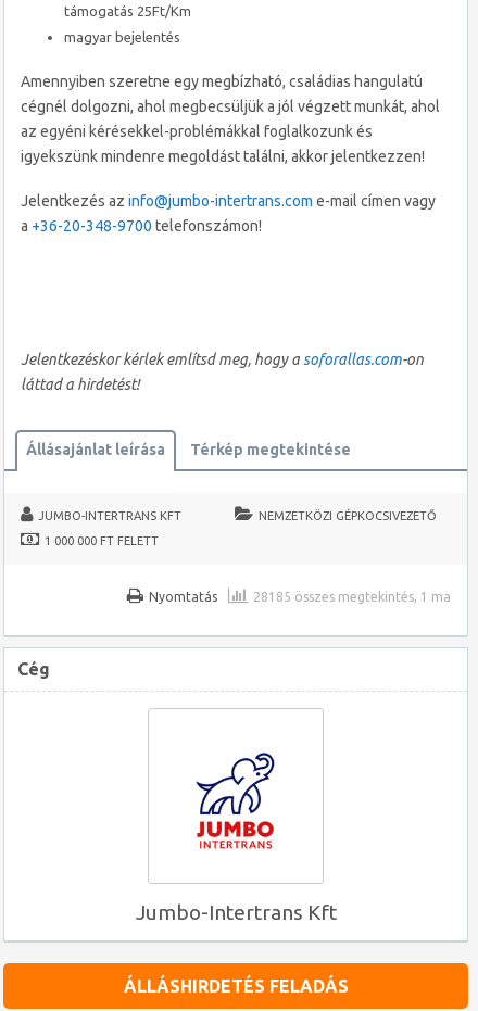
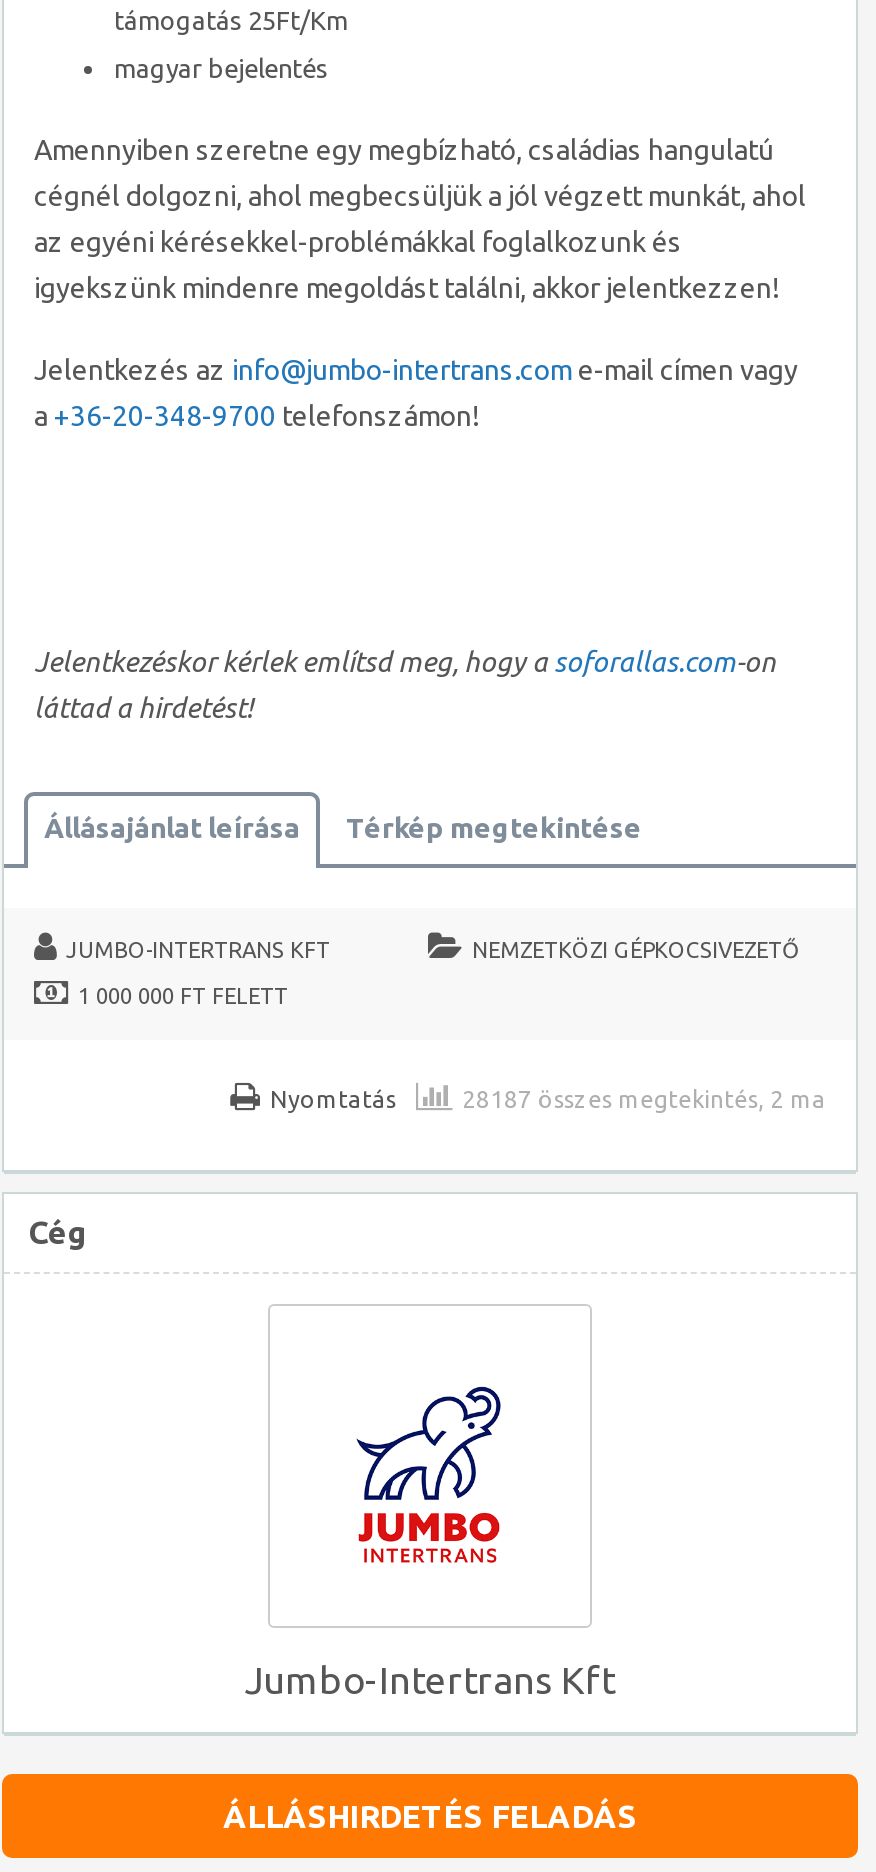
- 28185 összes megtekintés, 1 ma
+ 28187 összes megtekintés, 2 ma
